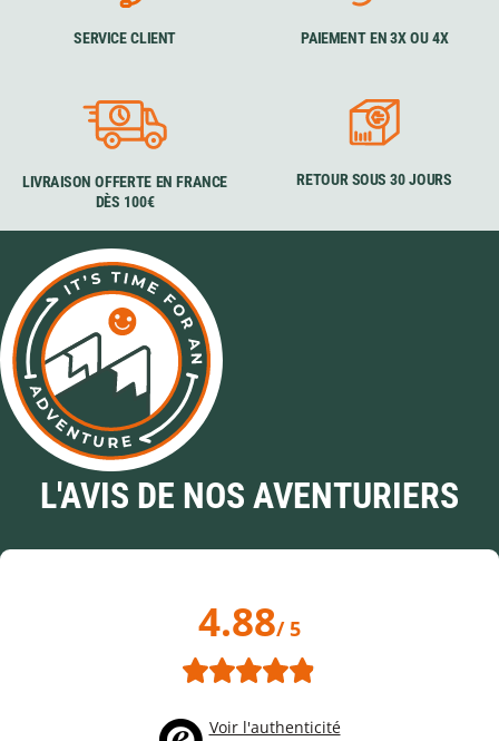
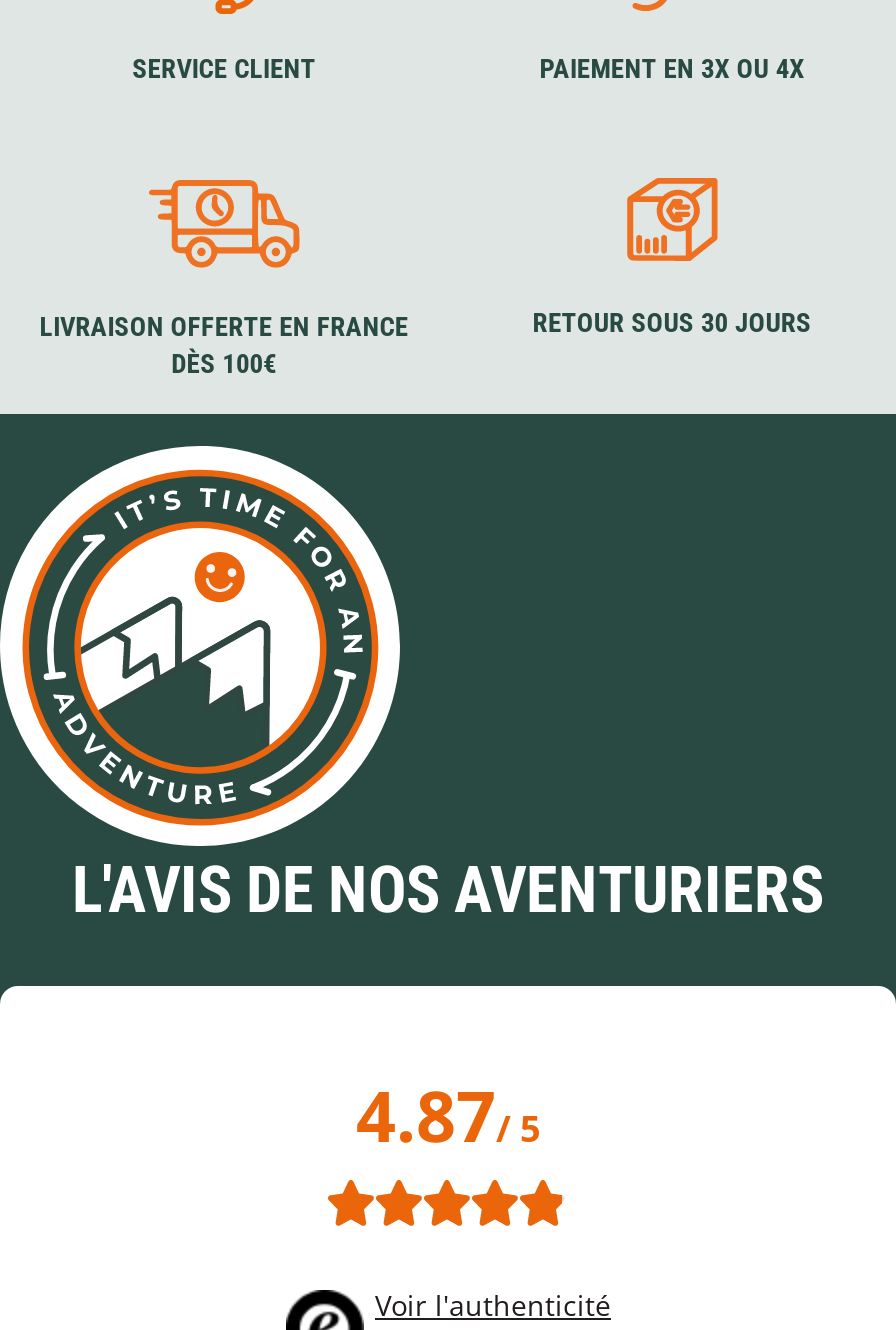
- 4.88/ 5
+ 4.87/ 5
